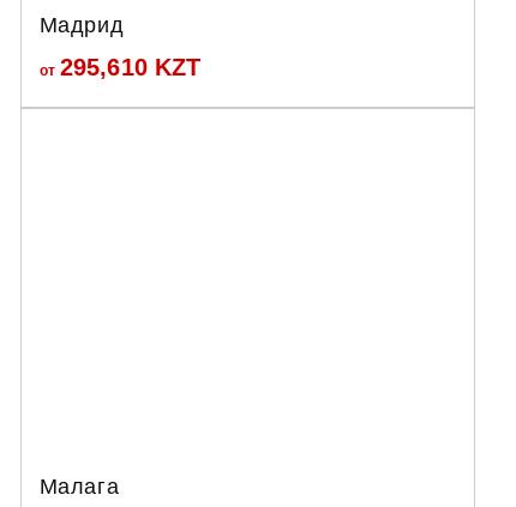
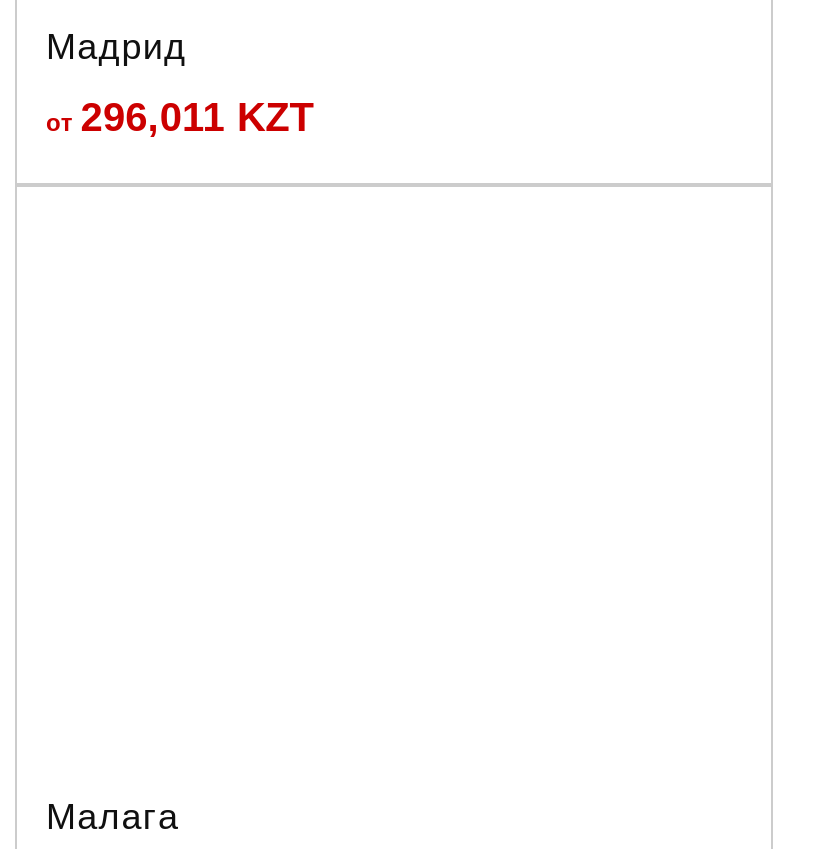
- от 295,610 KZT
+ от 296,011 KZT
